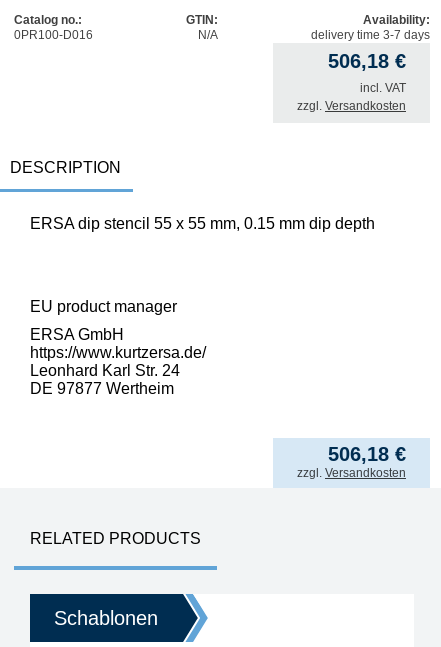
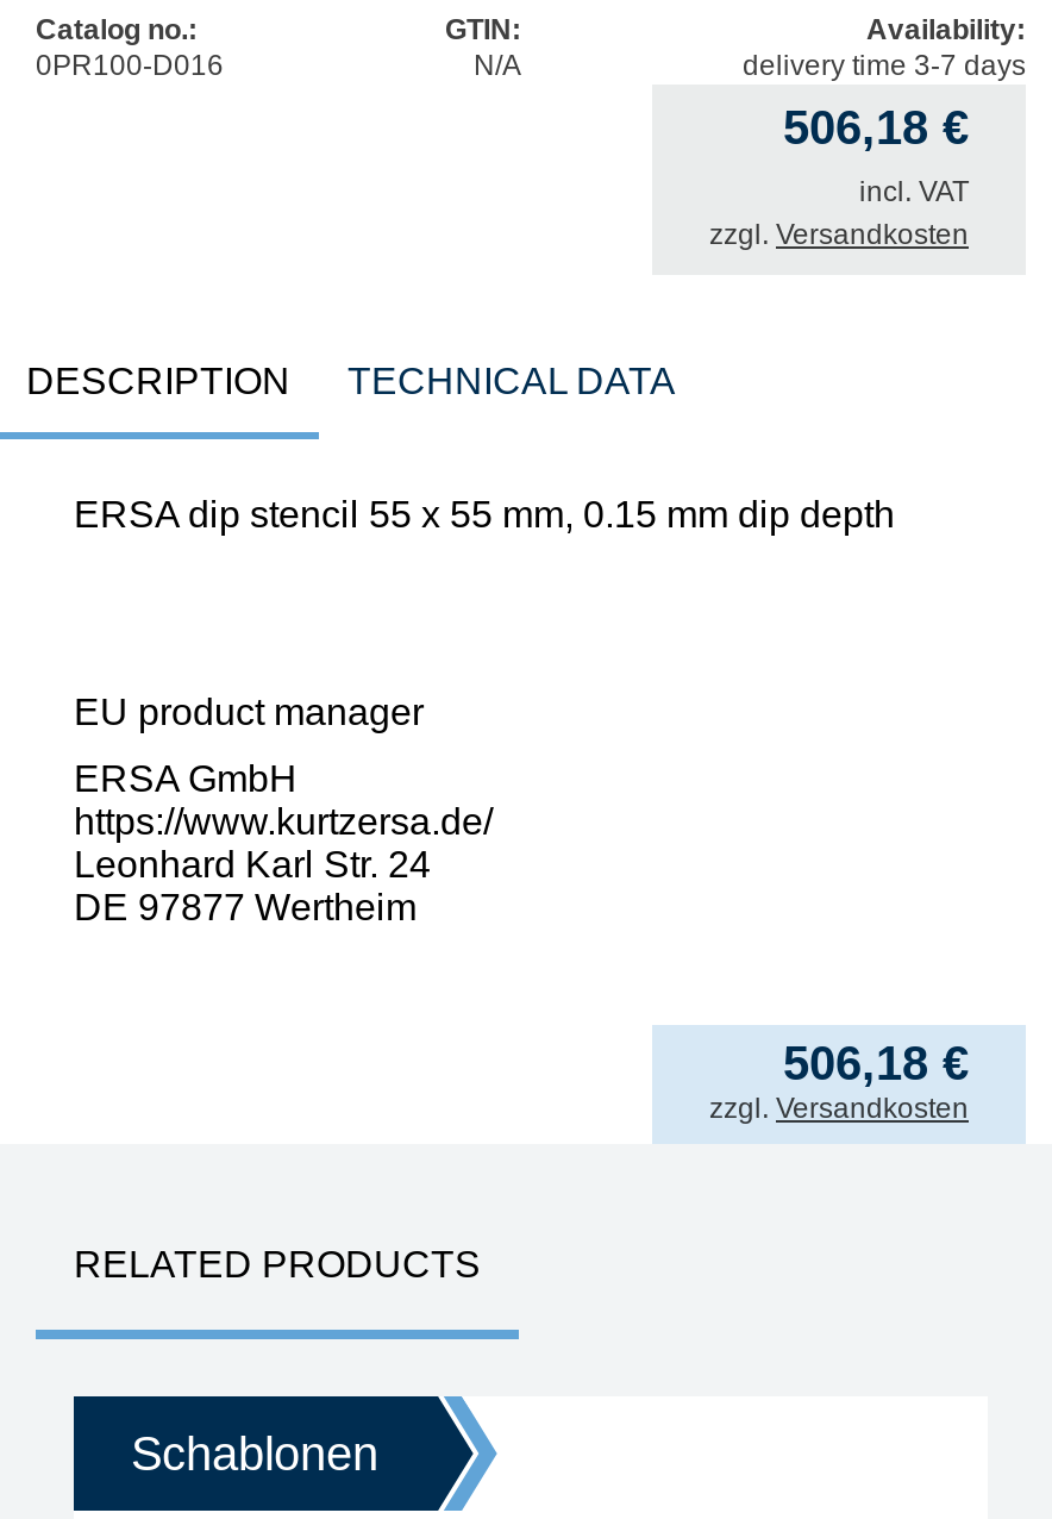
+ TECHNICAL DATA
